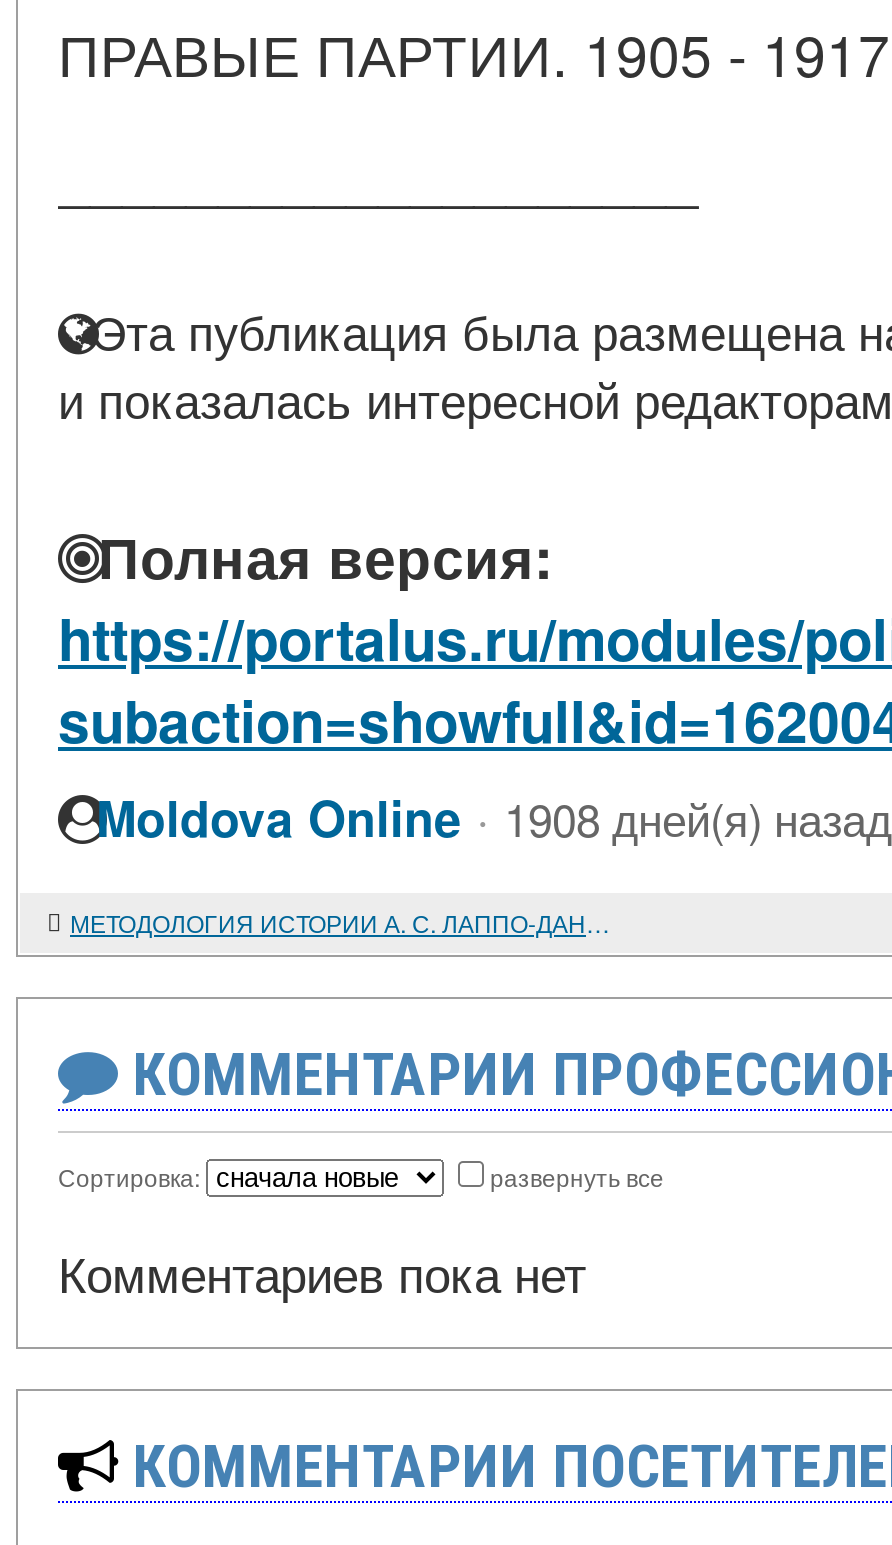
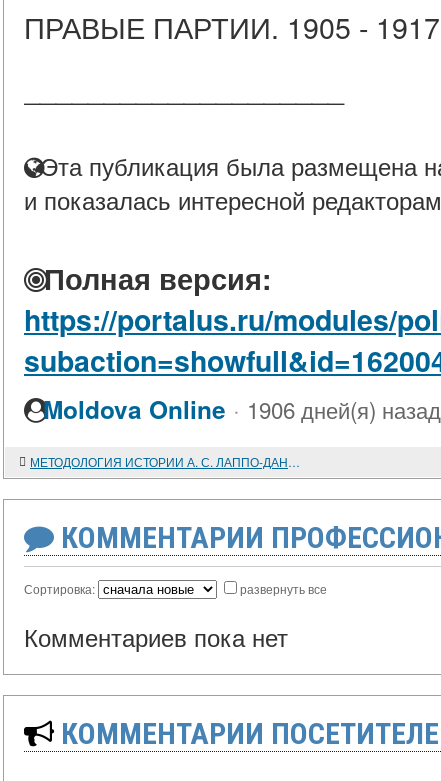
- Moldova Online · 1908 дней(я) назад
+ Moldova Online · 1906 дней(я) назад
